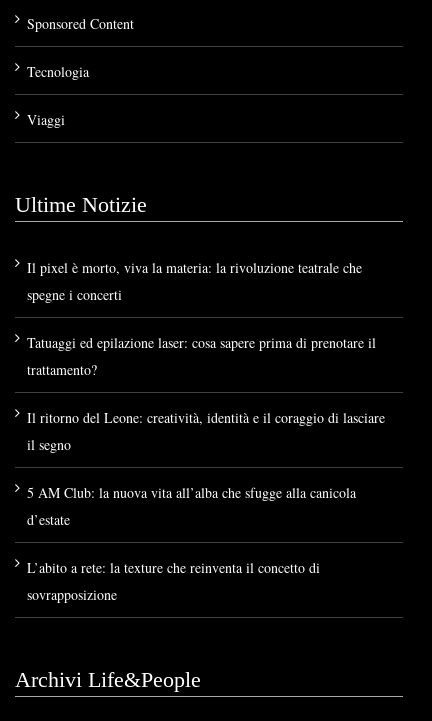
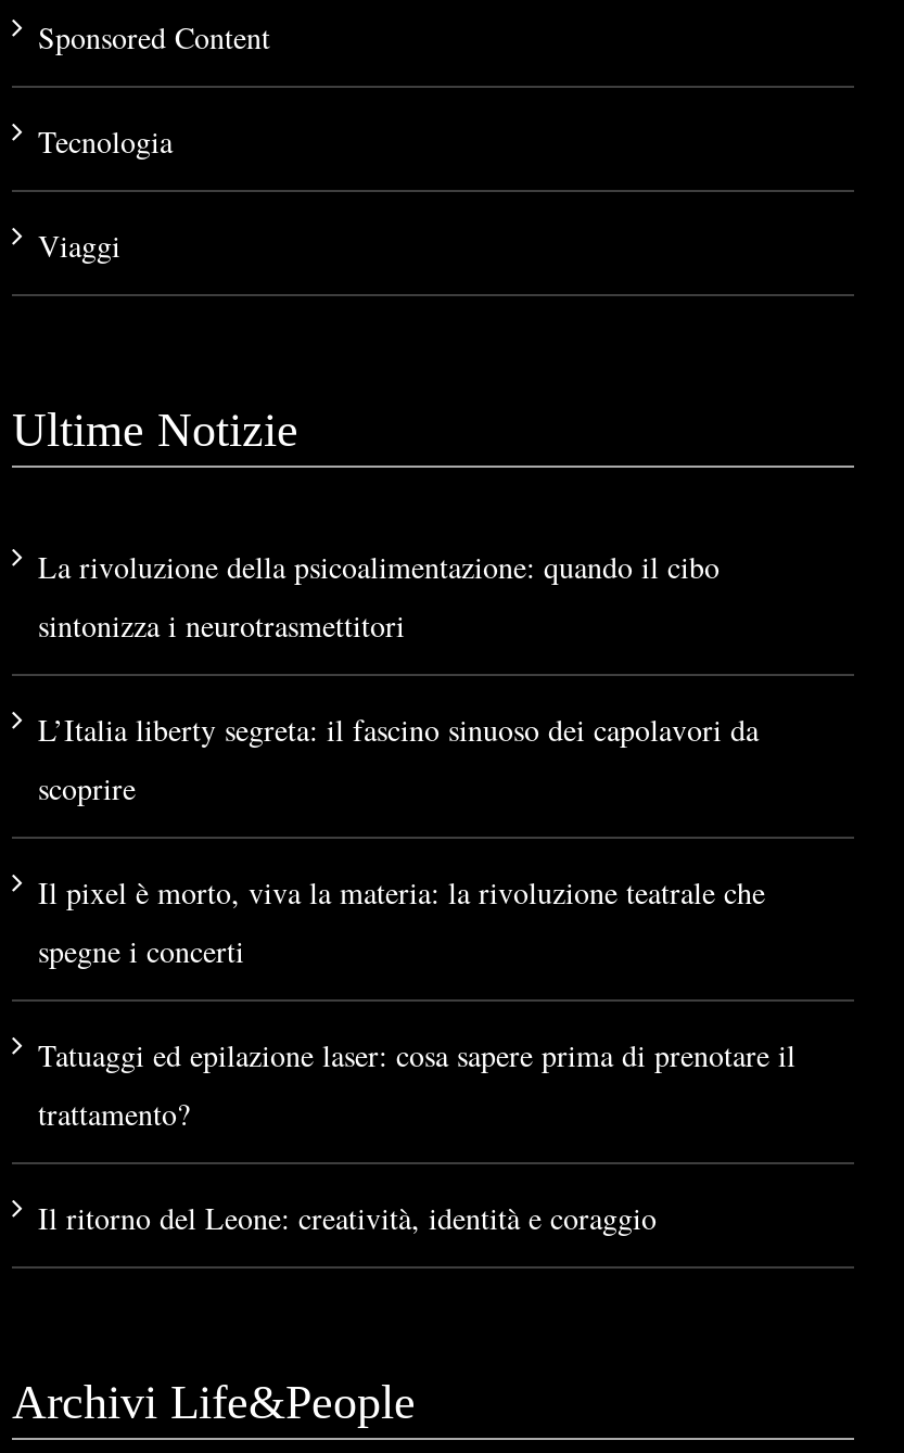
+ La rivoluzione della psicoalimentazione: quando il cibo
+ sintonizza i neurotrasmettitori
+ L’Italia liberty segreta: il fascino sinuoso dei capolavori da
+ scoprire

moved down: Il pixel è morto, viva la materia: la rivoluzione teatrale che | spegne i concerti | Tatuaggi ed epilazione laser: cosa sapere prima di prenotare il | trattamento?

- Il ritorno del Leone: creatività, identità e il coraggio di lasciare
- il segno
- 5 AM Club: la nuova vita all’alba che sfugge alla canicola
- d’estate
- L’abito a rete: la texture che reinventa il concetto di
- sovrapposizione
+ Il ritorno del Leone: creatività, identità e coraggio
